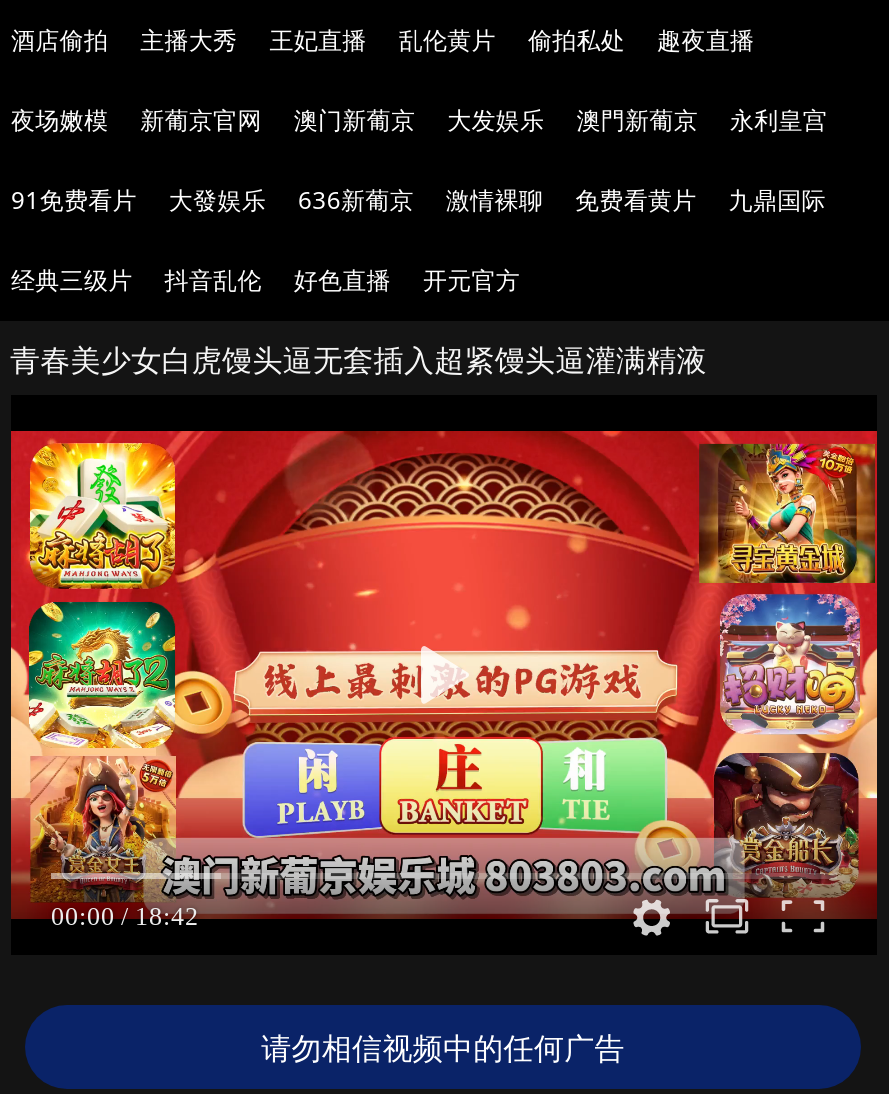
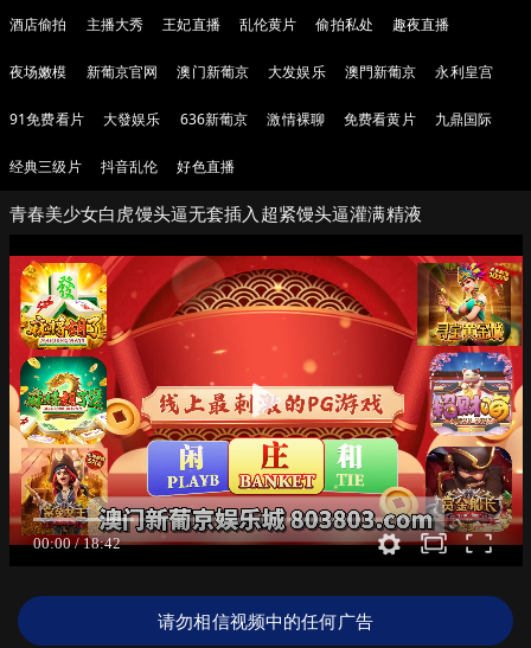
- 开元官方
